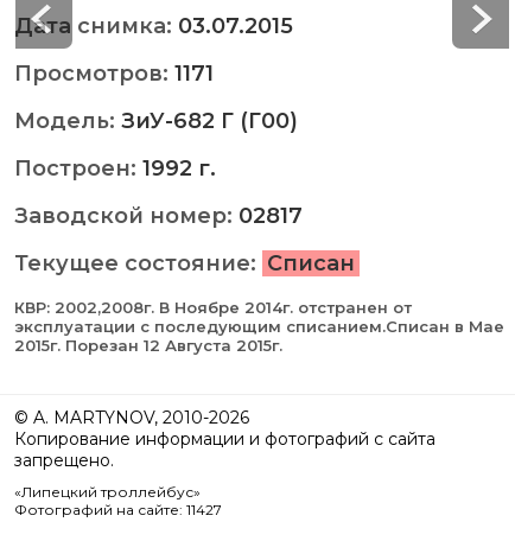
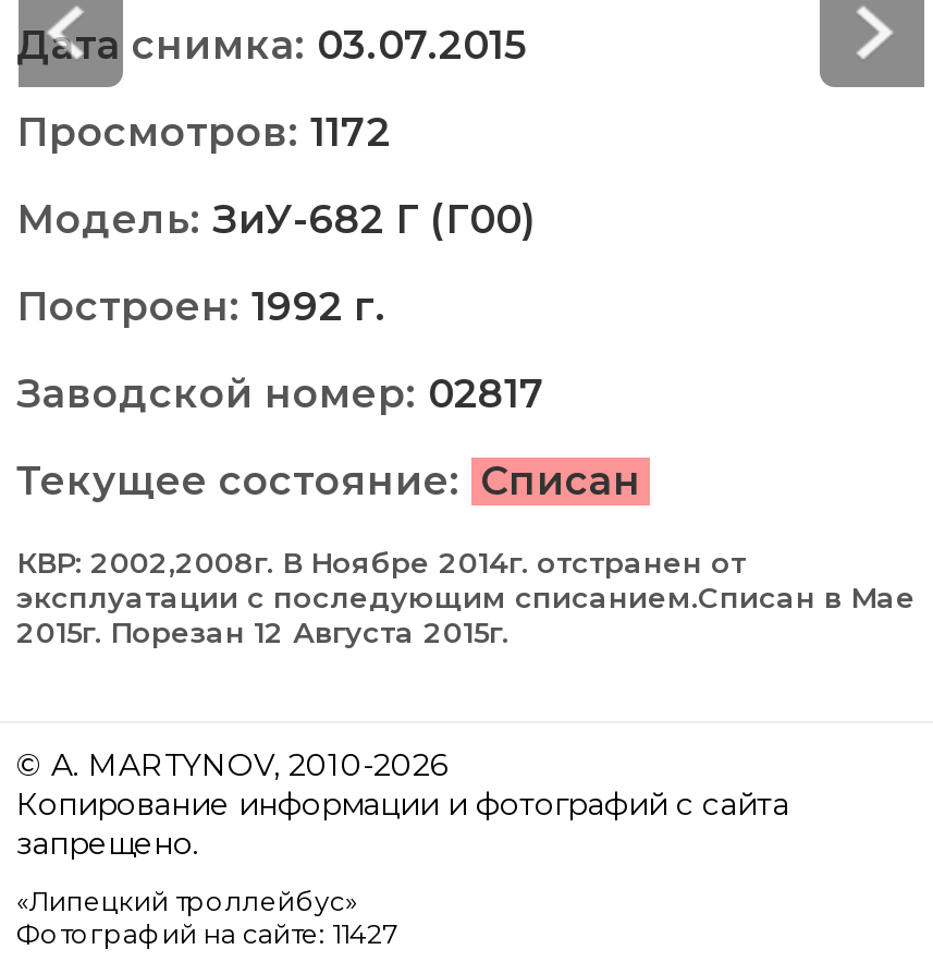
- Просмотров: 1171
+ Просмотров: 1172
